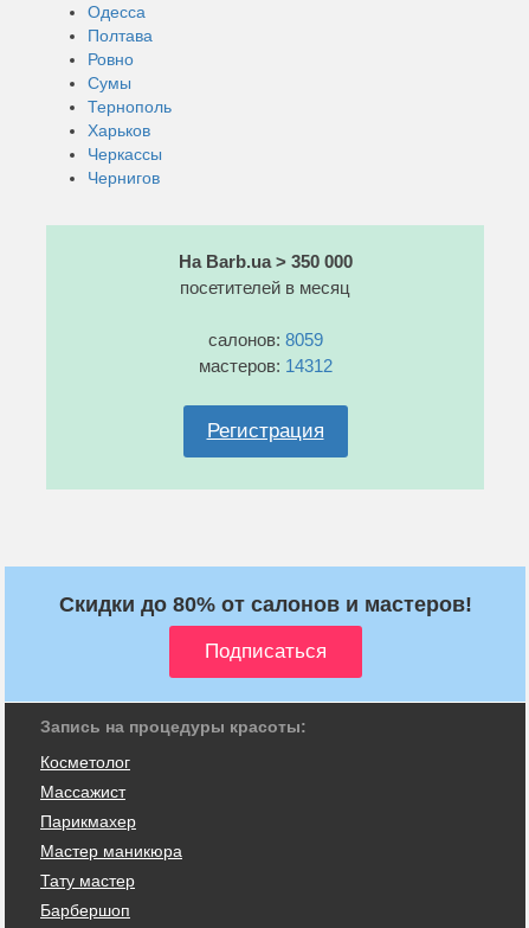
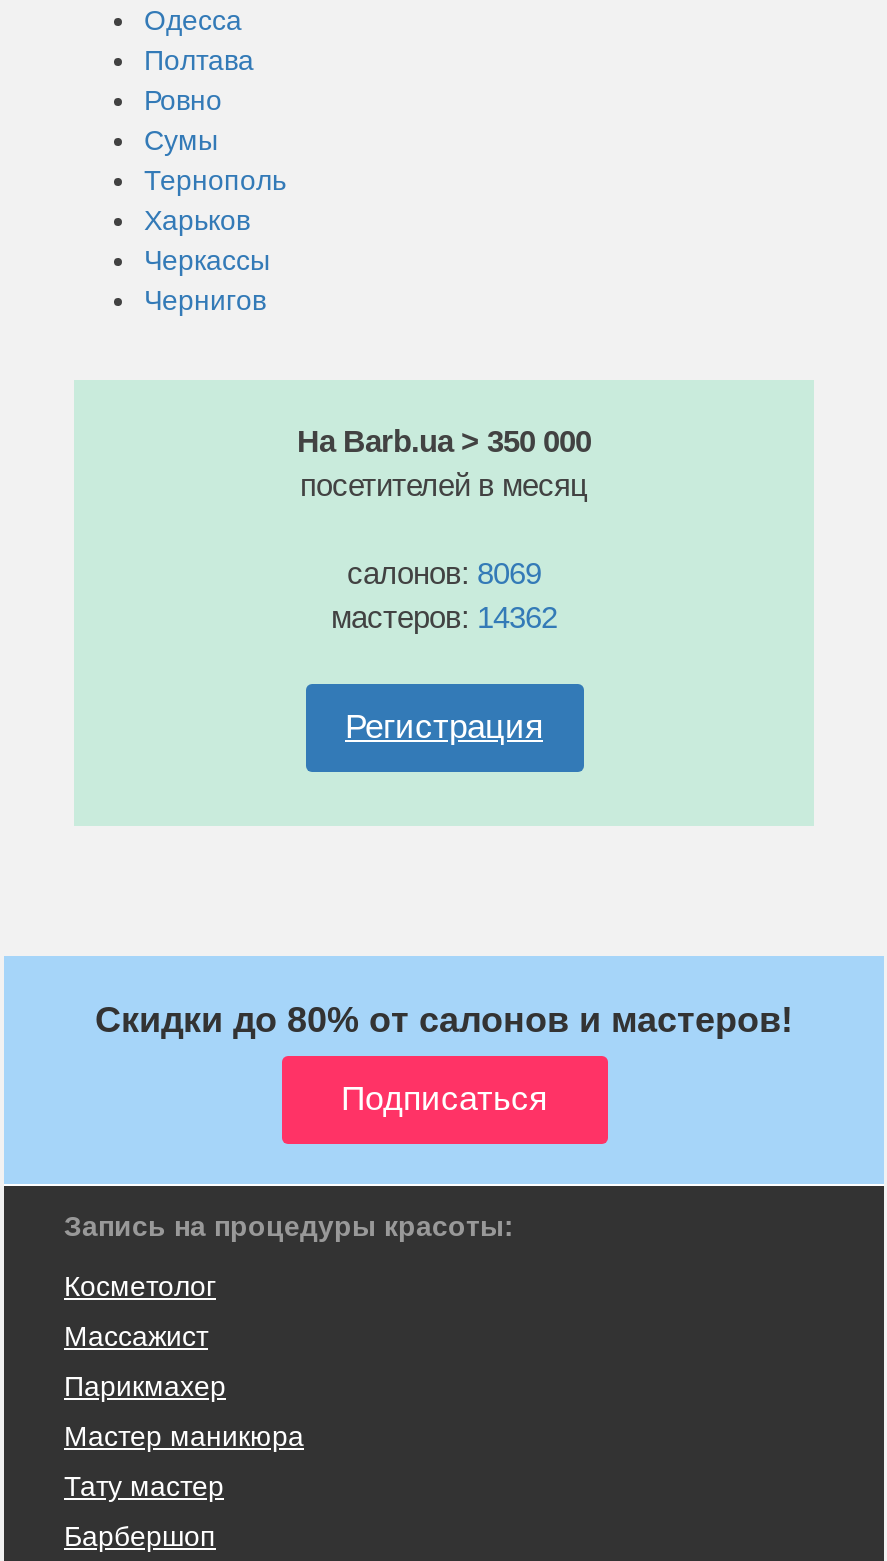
- салонов: 8059
+ салонов: 8069

- мастеров: 14312
+ мастеров: 14362
